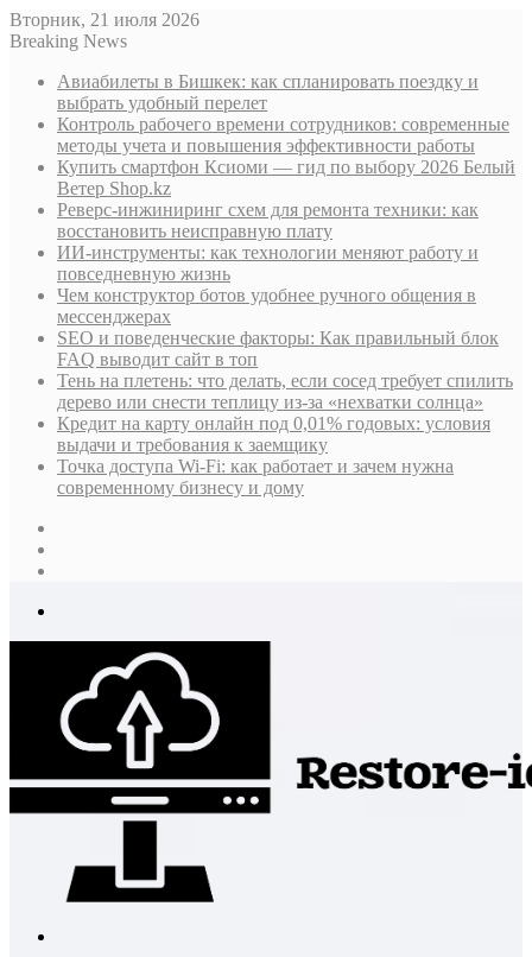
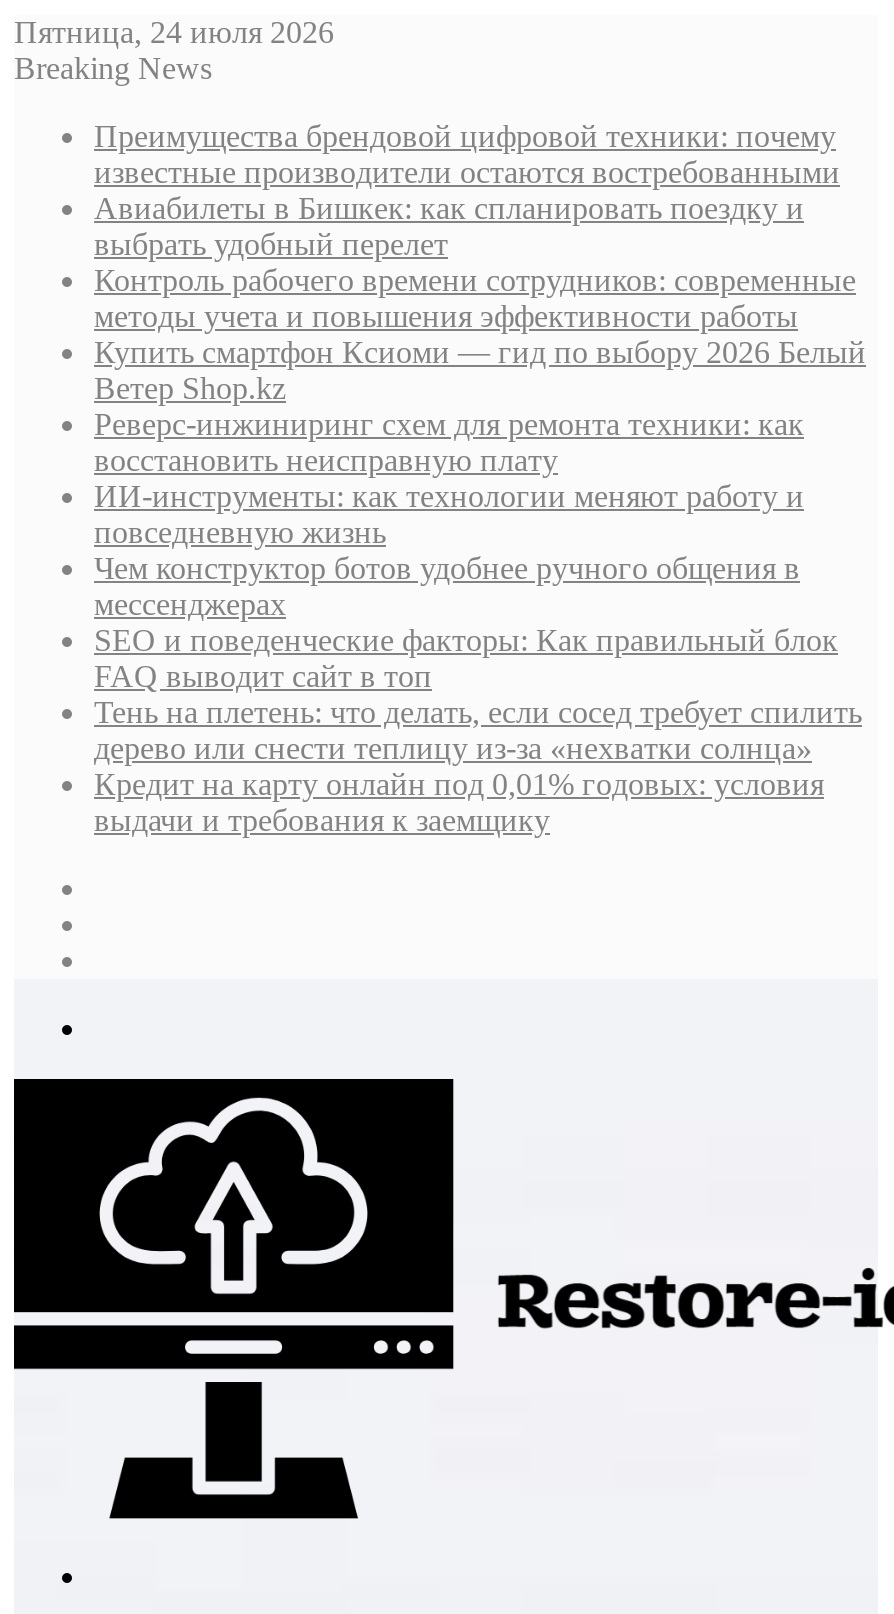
- Вторник, 21 июля 2026
+ Пятница, 24 июля 2026

+ Преимущества брендовой цифровой техники: почему
+ известные производители остаются востребованными

moved down: Авиабилеты в Бишкек: как спланировать поездку и | выбрать удобный перелет | Контроль рабочего времени сотрудников: современные | ... | Кредит на карту онлайн под 0,01% годовых: условия | выдачи и требования к заемщику

- Точка доступа Wi-Fi: как работает и зачем нужна
- современному бизнесу и дому
